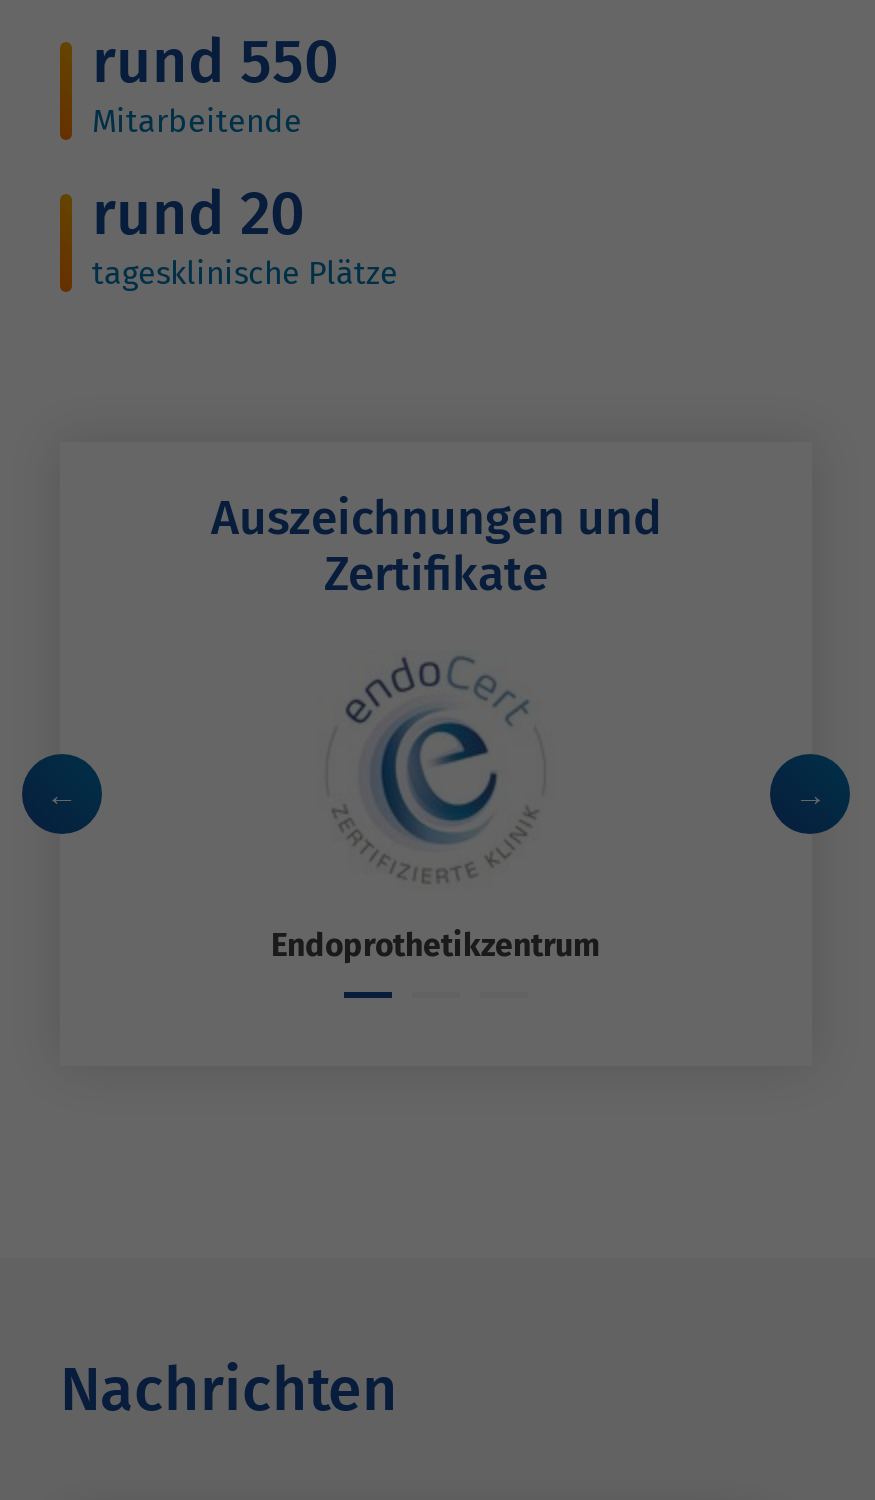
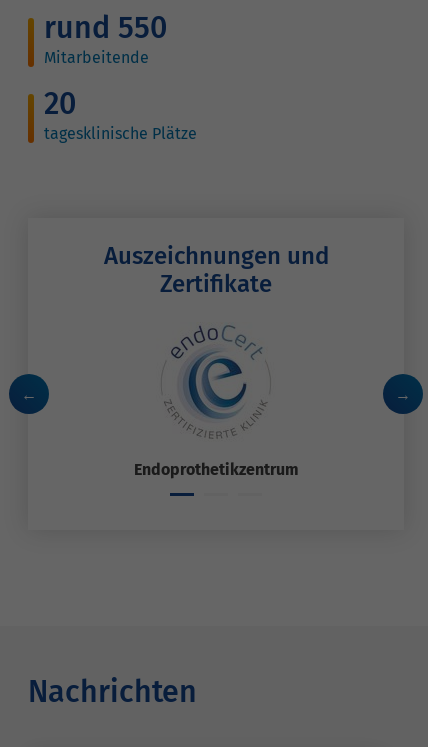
- rund 20
+ 20
